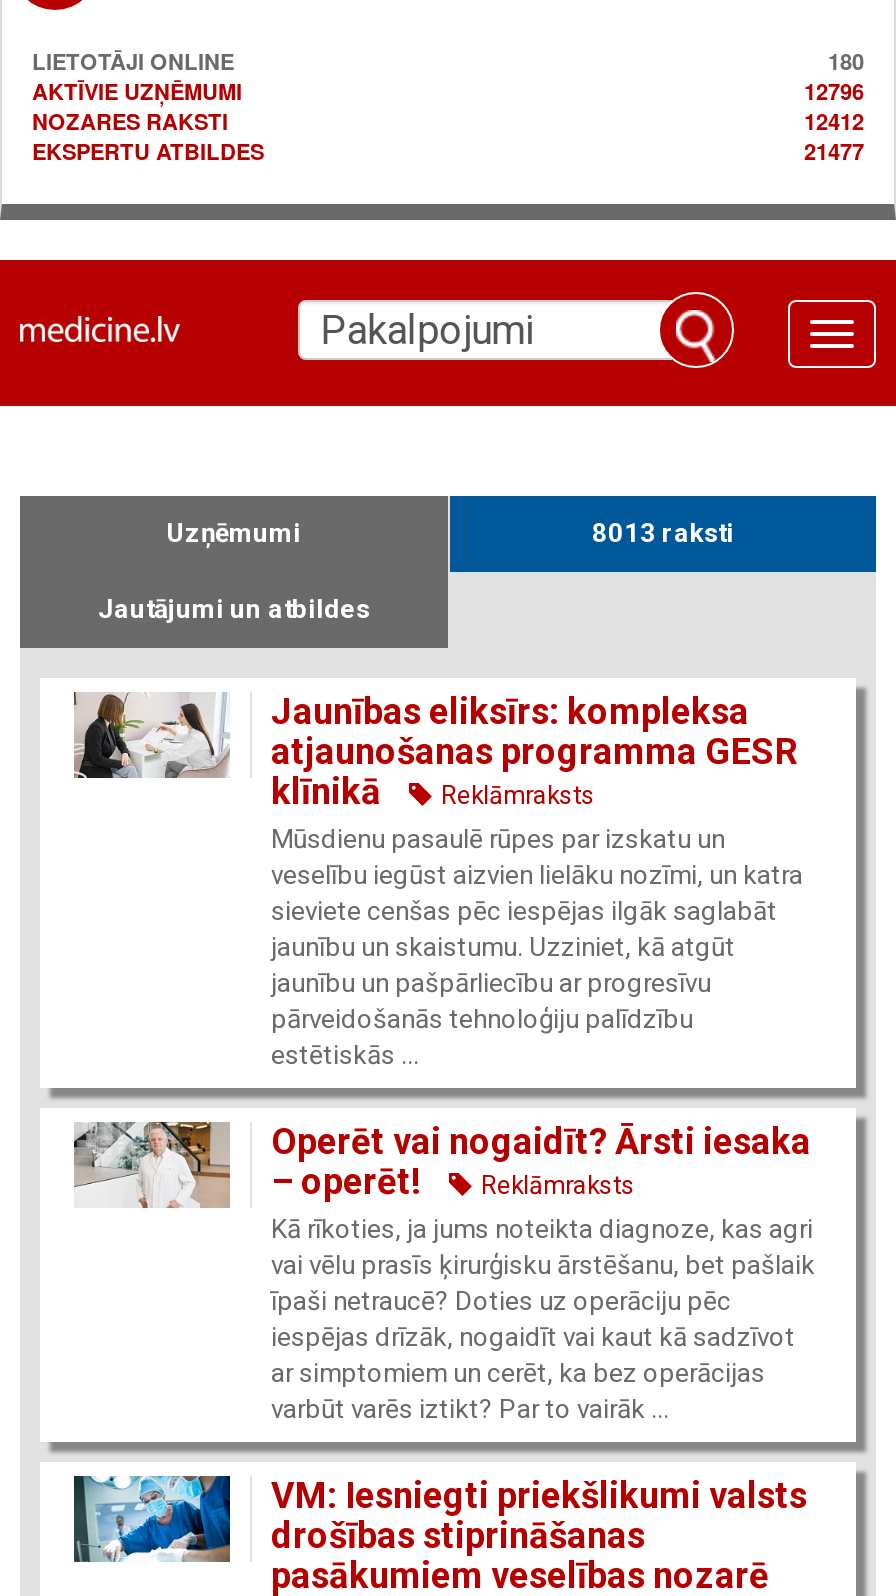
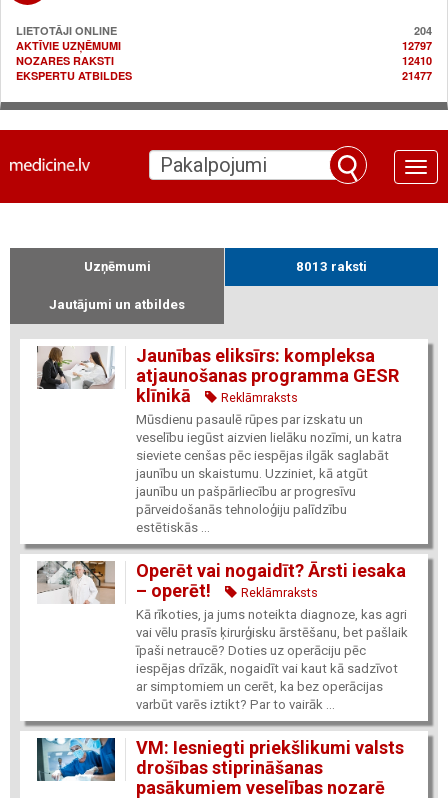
- 180
+ 204

- 12796
+ 12797

- 12412
+ 12410
